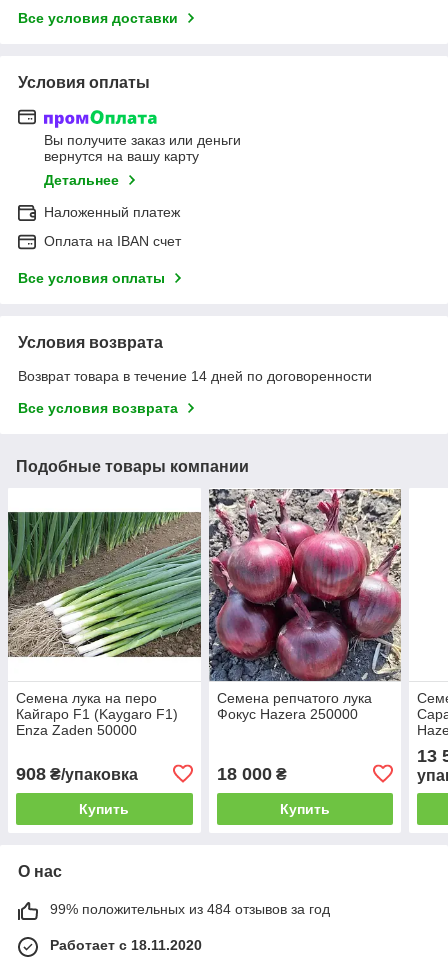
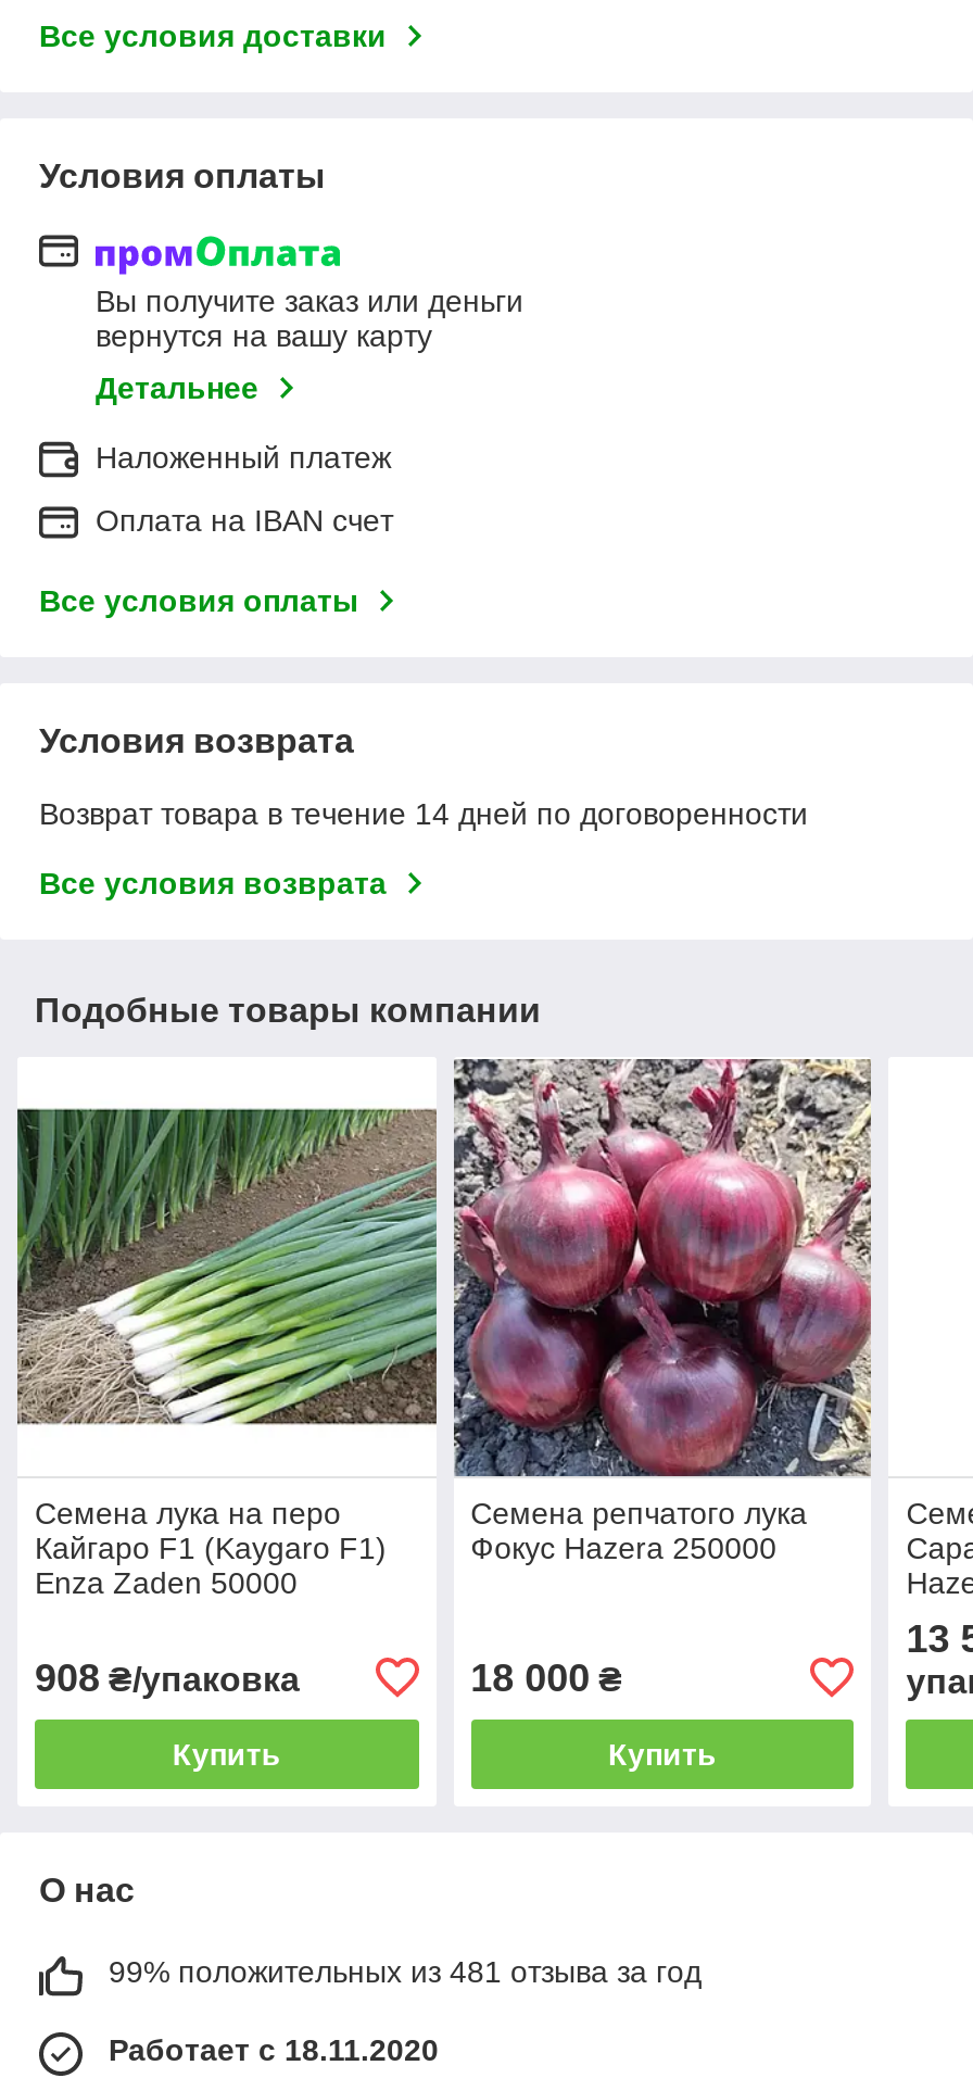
- 99% положительных из 484 отзывов за год
+ 99% положительных из 481 отзыва за год
